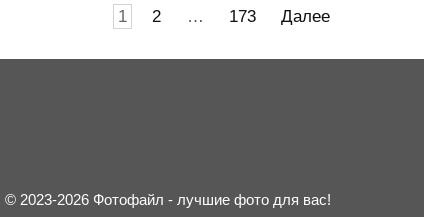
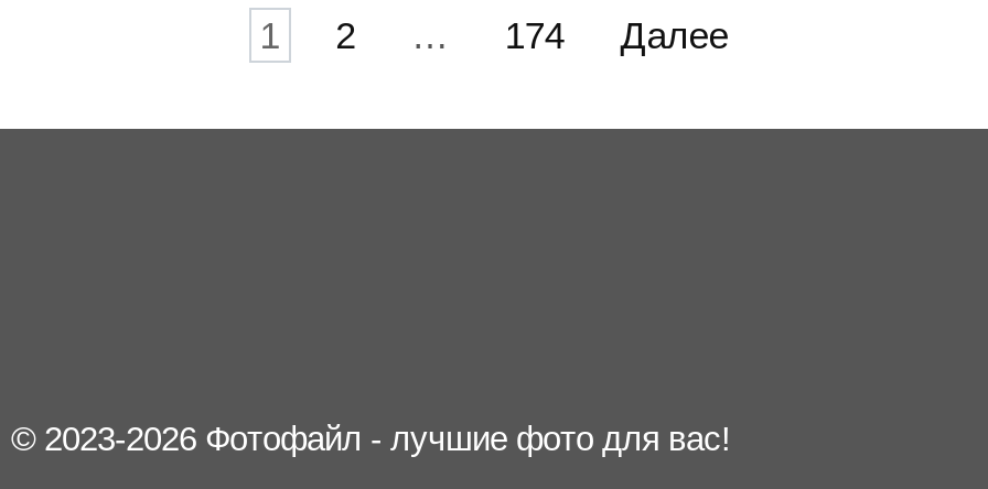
- 173
+ 174
